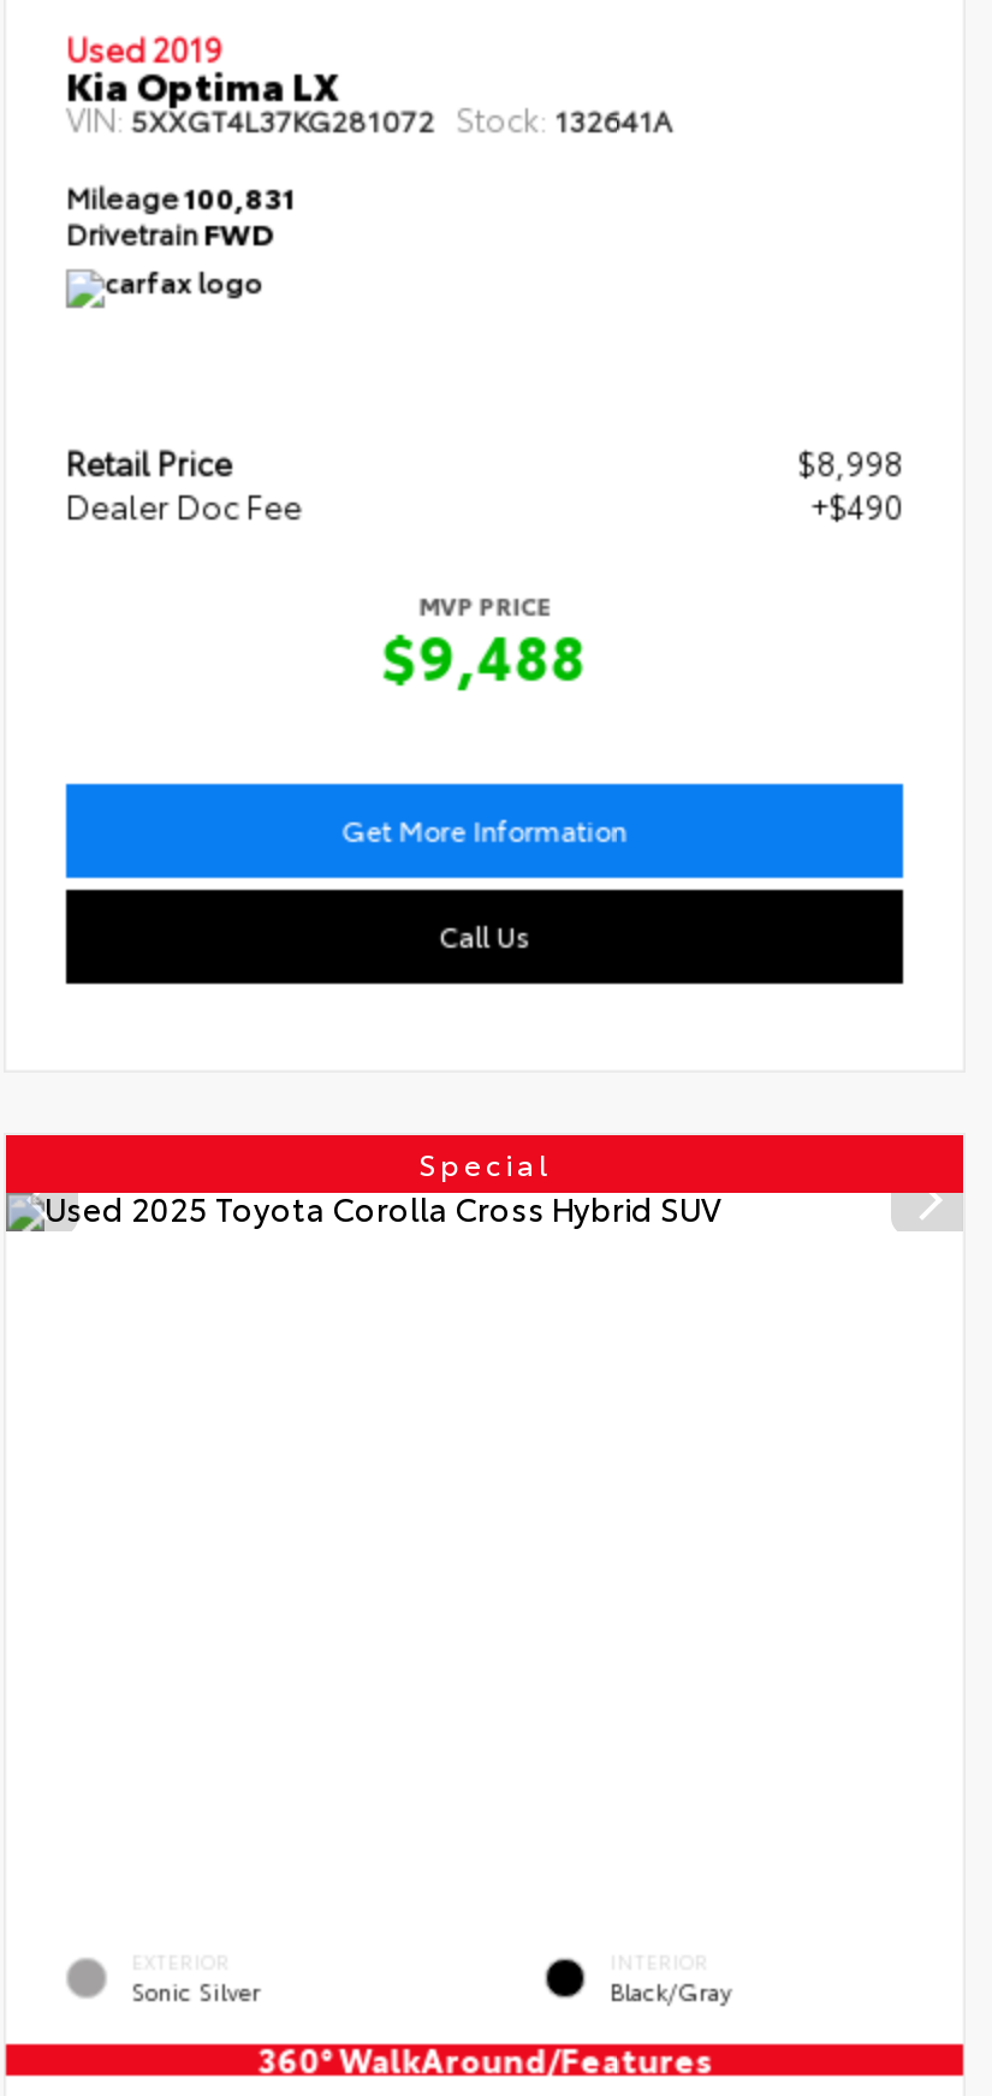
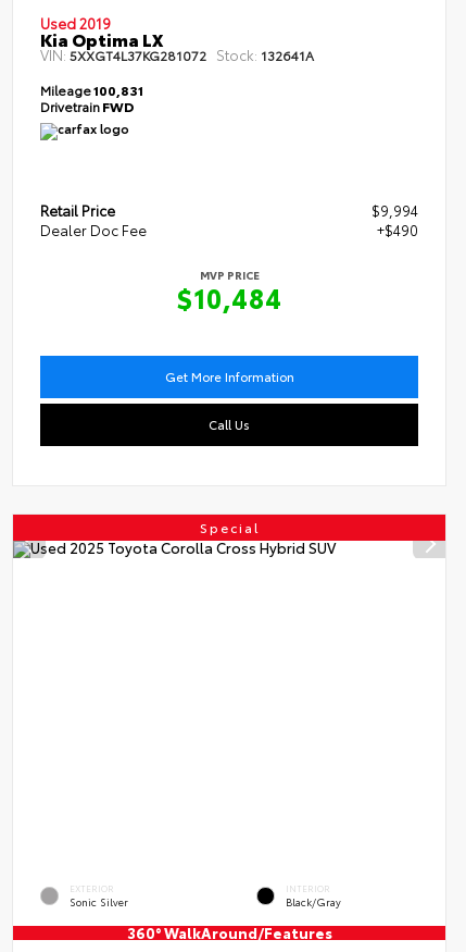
- $8,998
+ $9,994

- $9,488
+ $10,484
